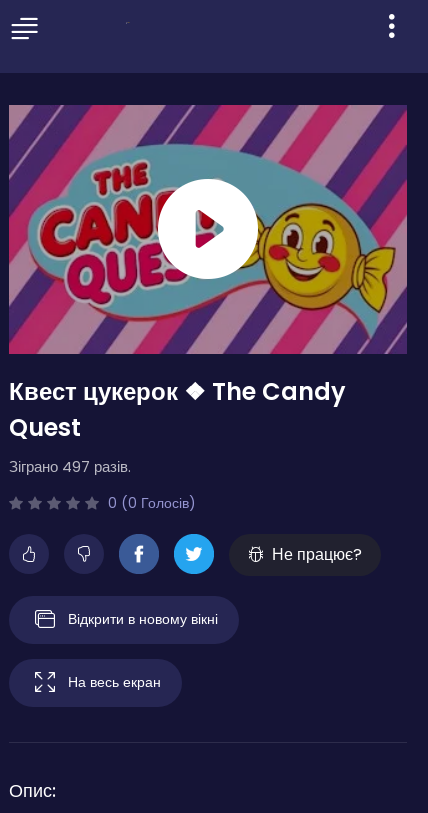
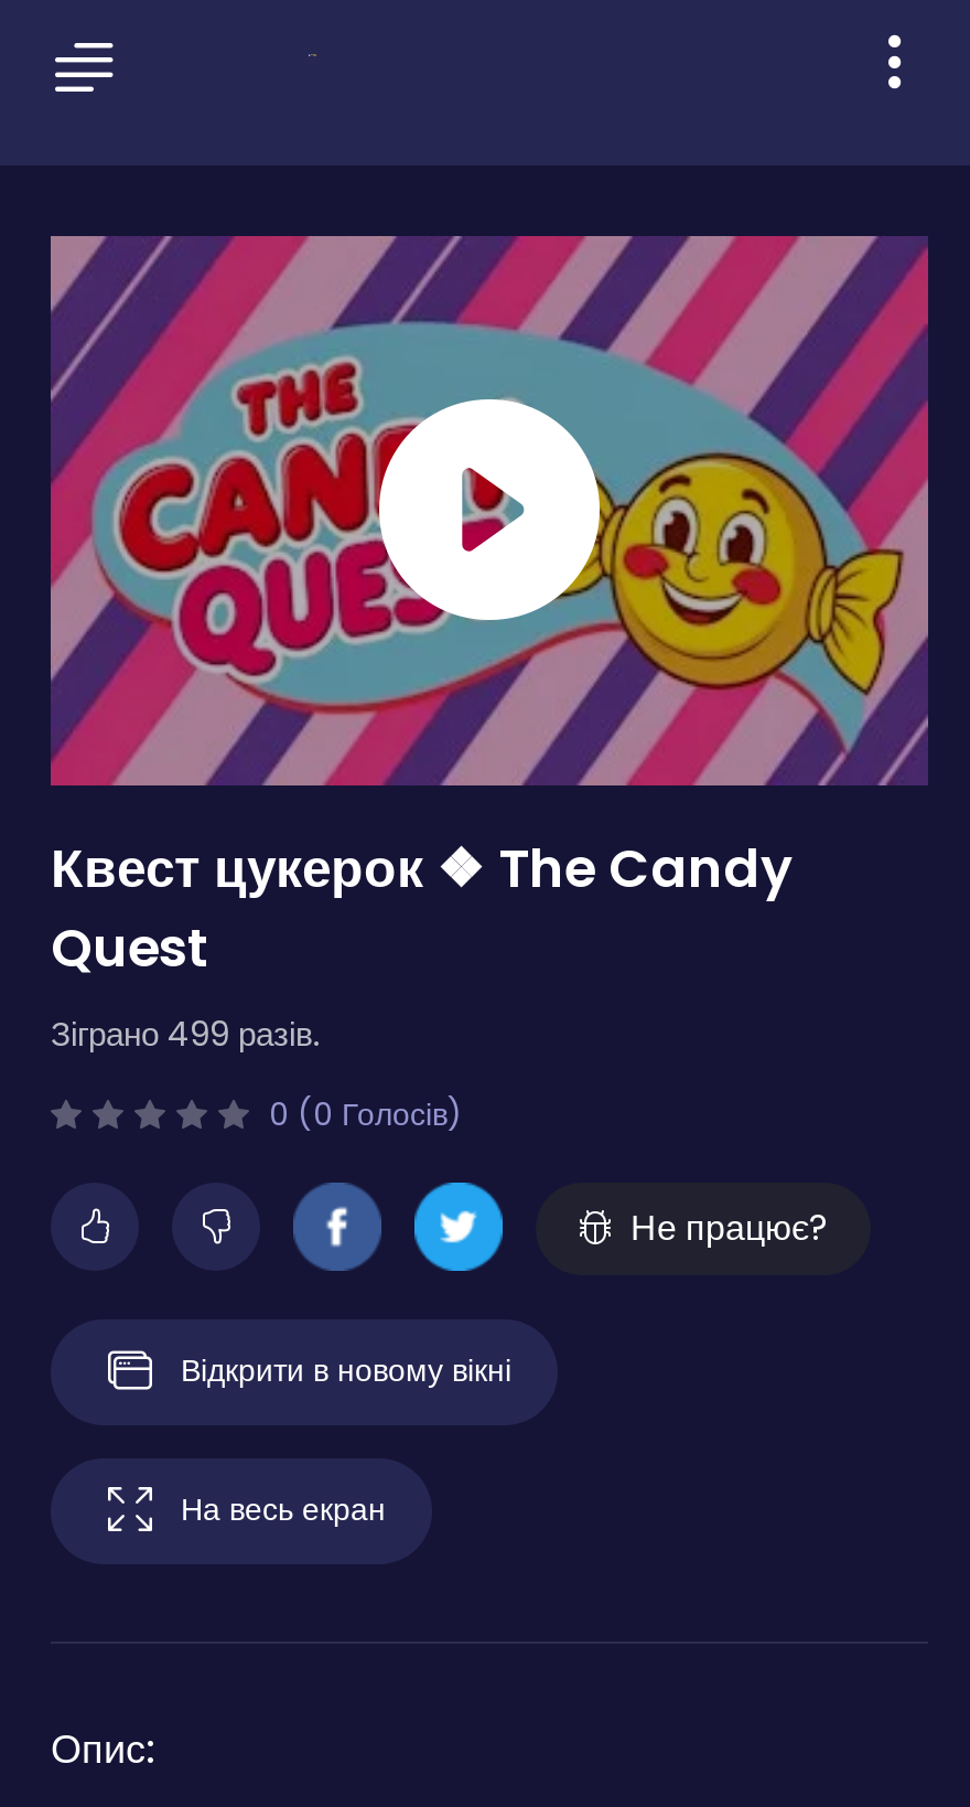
- Зіграно 497 разів.
+ Зіграно 499 разів.
